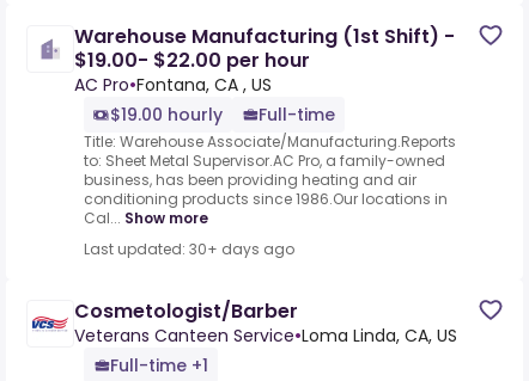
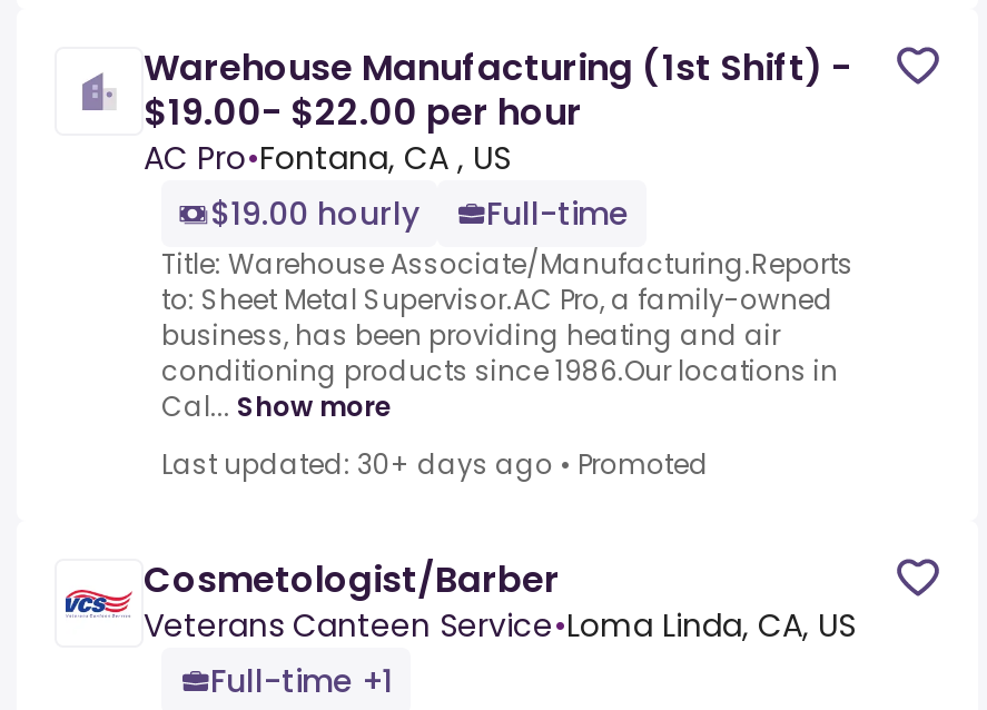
- Last updated: 30+ days ago
+ Last updated: 30+ days ago • Promoted
